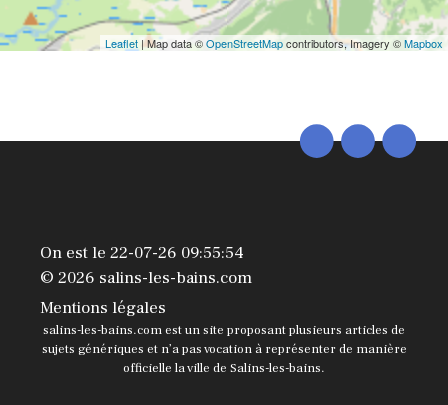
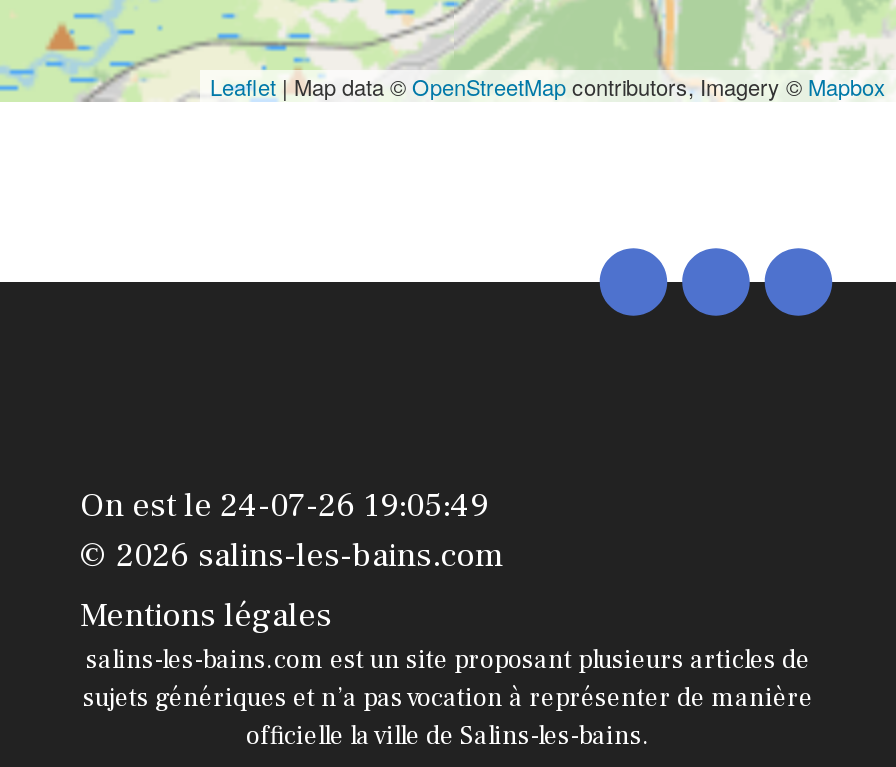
- On est le 22-07-26 09:55:54
+ On est le 24-07-26 19:05:49
